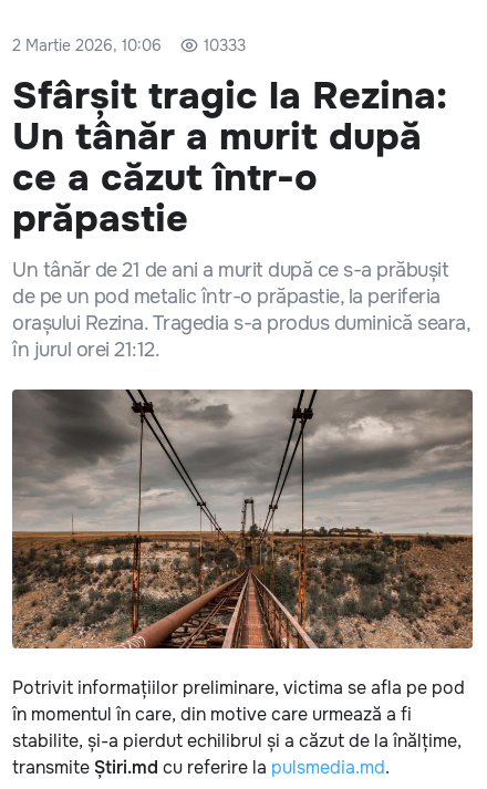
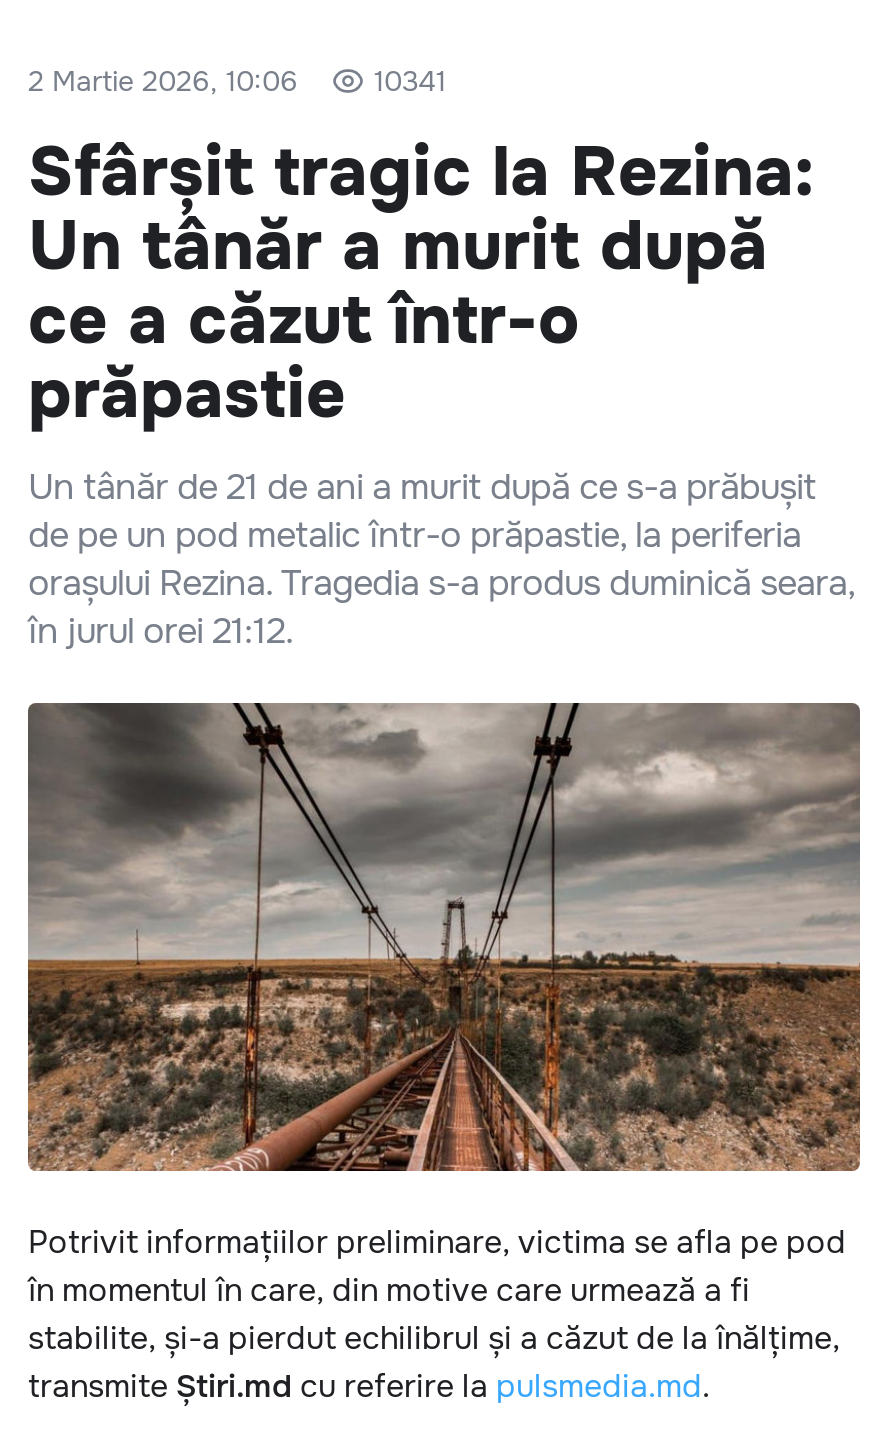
- 10333
+ 10341
